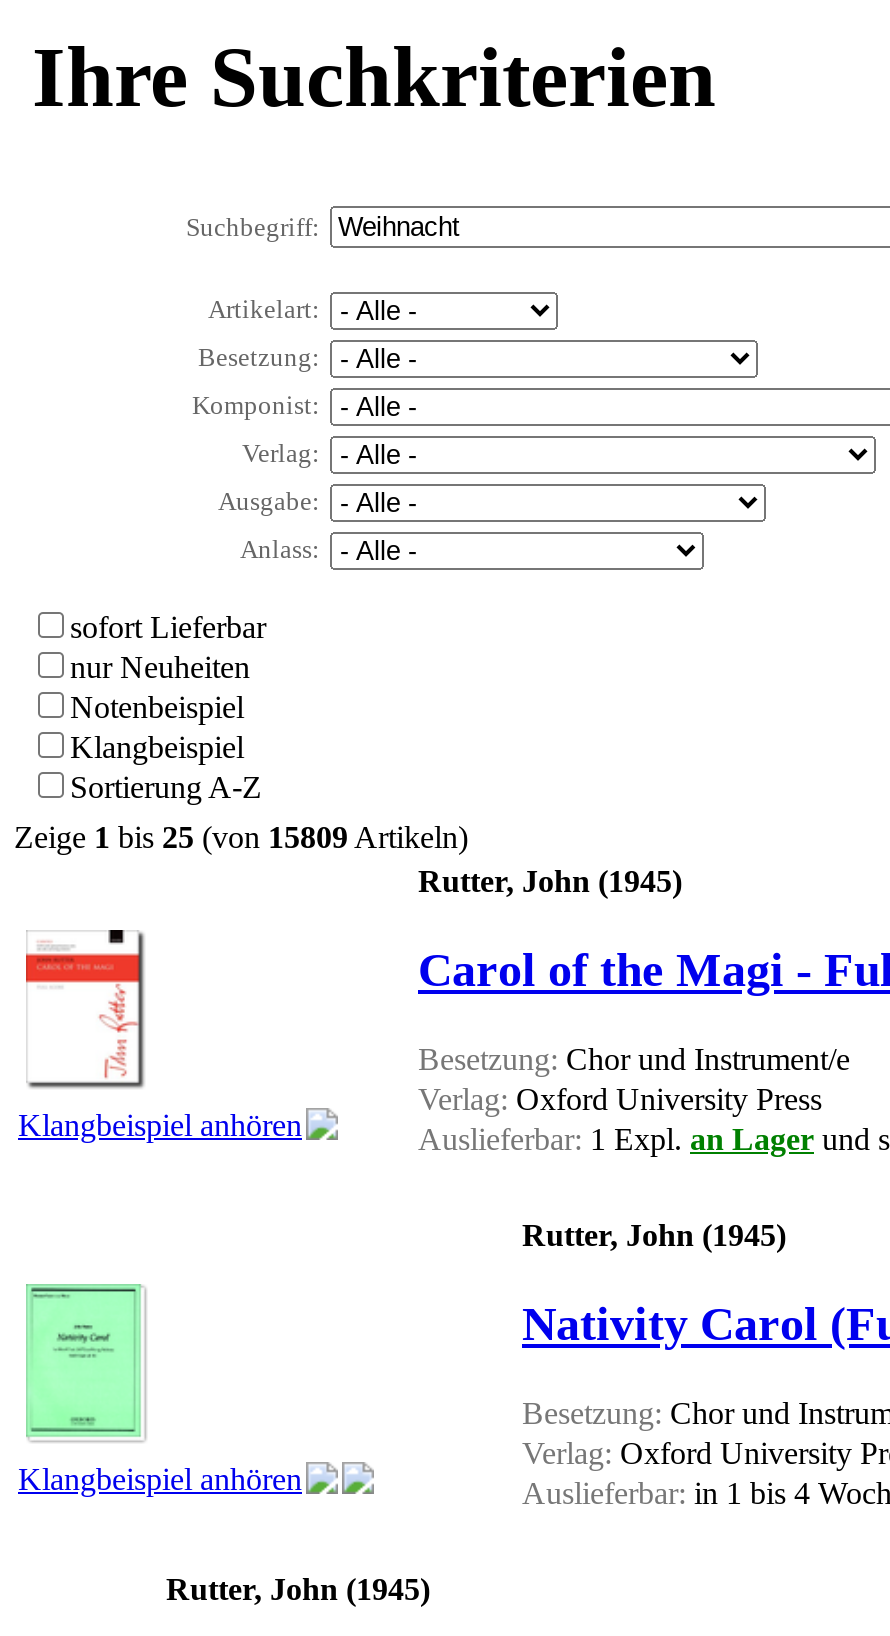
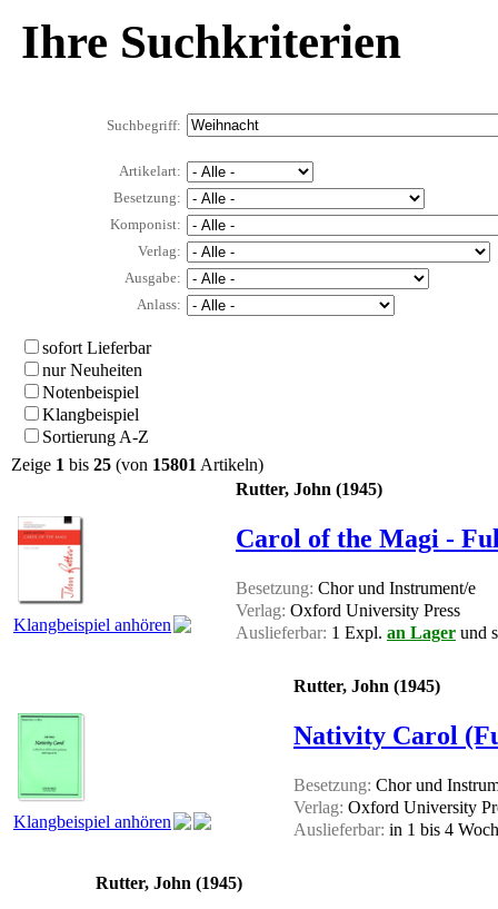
- Zeige 1 bis 25 (von 15809 Artikeln)
+ Zeige 1 bis 25 (von 15801 Artikeln)
